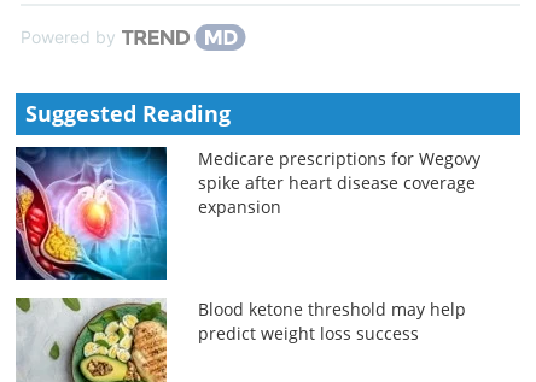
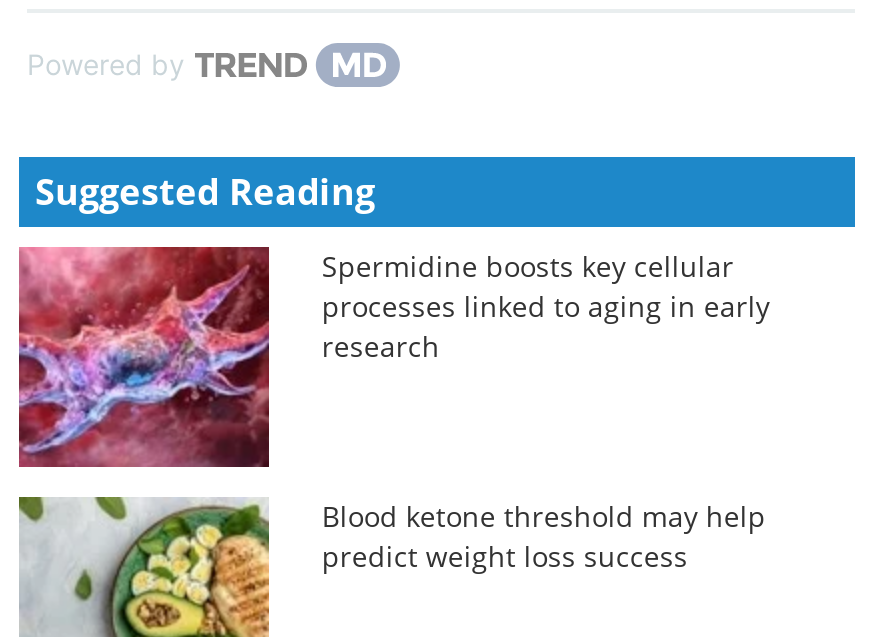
- [image]
- Medicare prescriptions for Wegovy
- spike after heart disease coverage
- expansion
+ [image]
+ Spermidine boosts key cellular
+ processes linked to aging in early
+ research
